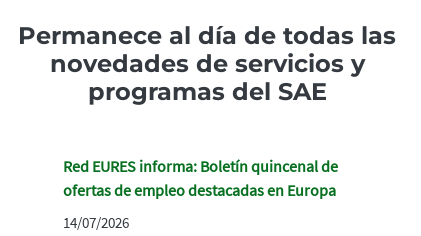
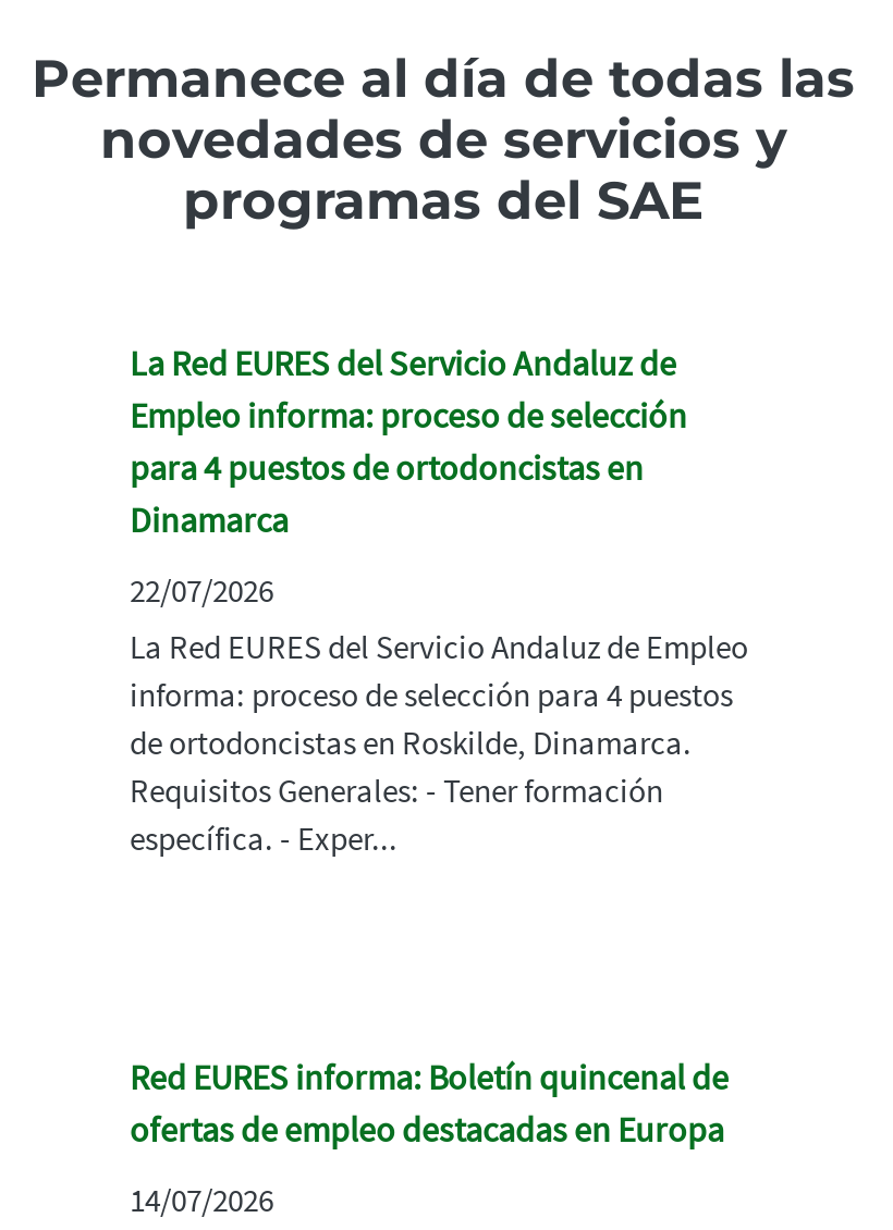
+ La Red EURES del Servicio Andaluz de
+ Empleo informa: proceso de selección
+ para 4 puestos de ortodoncistas en
+ Dinamarca
+ 22/07/2026
+ La Red EURES del Servicio Andaluz de Empleo
+ informa: proceso de selección para 4 puestos
+ de ortodoncistas en Roskilde, Dinamarca.
+ Requisitos Generales: - Tener formación
+ específica. - Exper...
